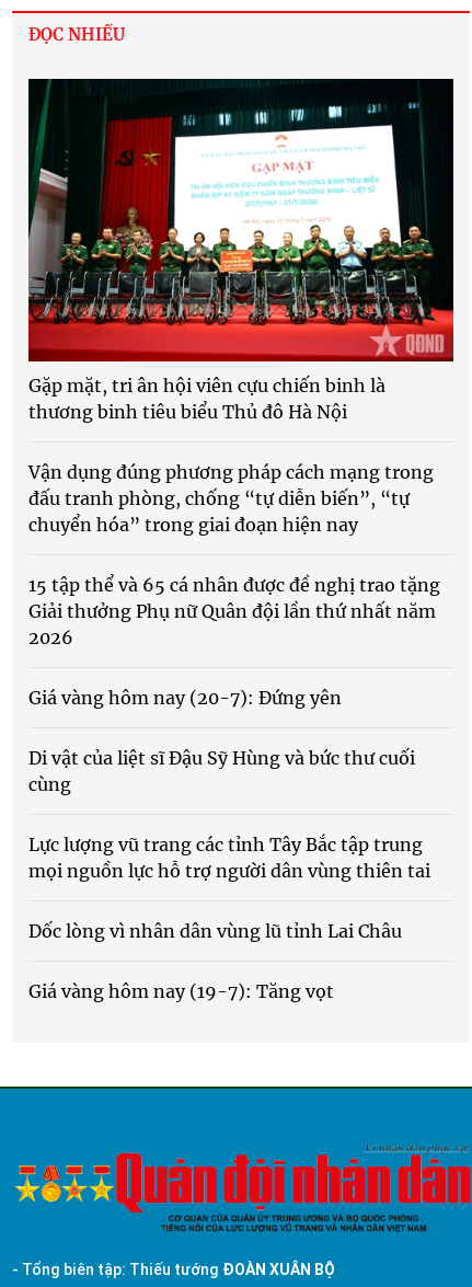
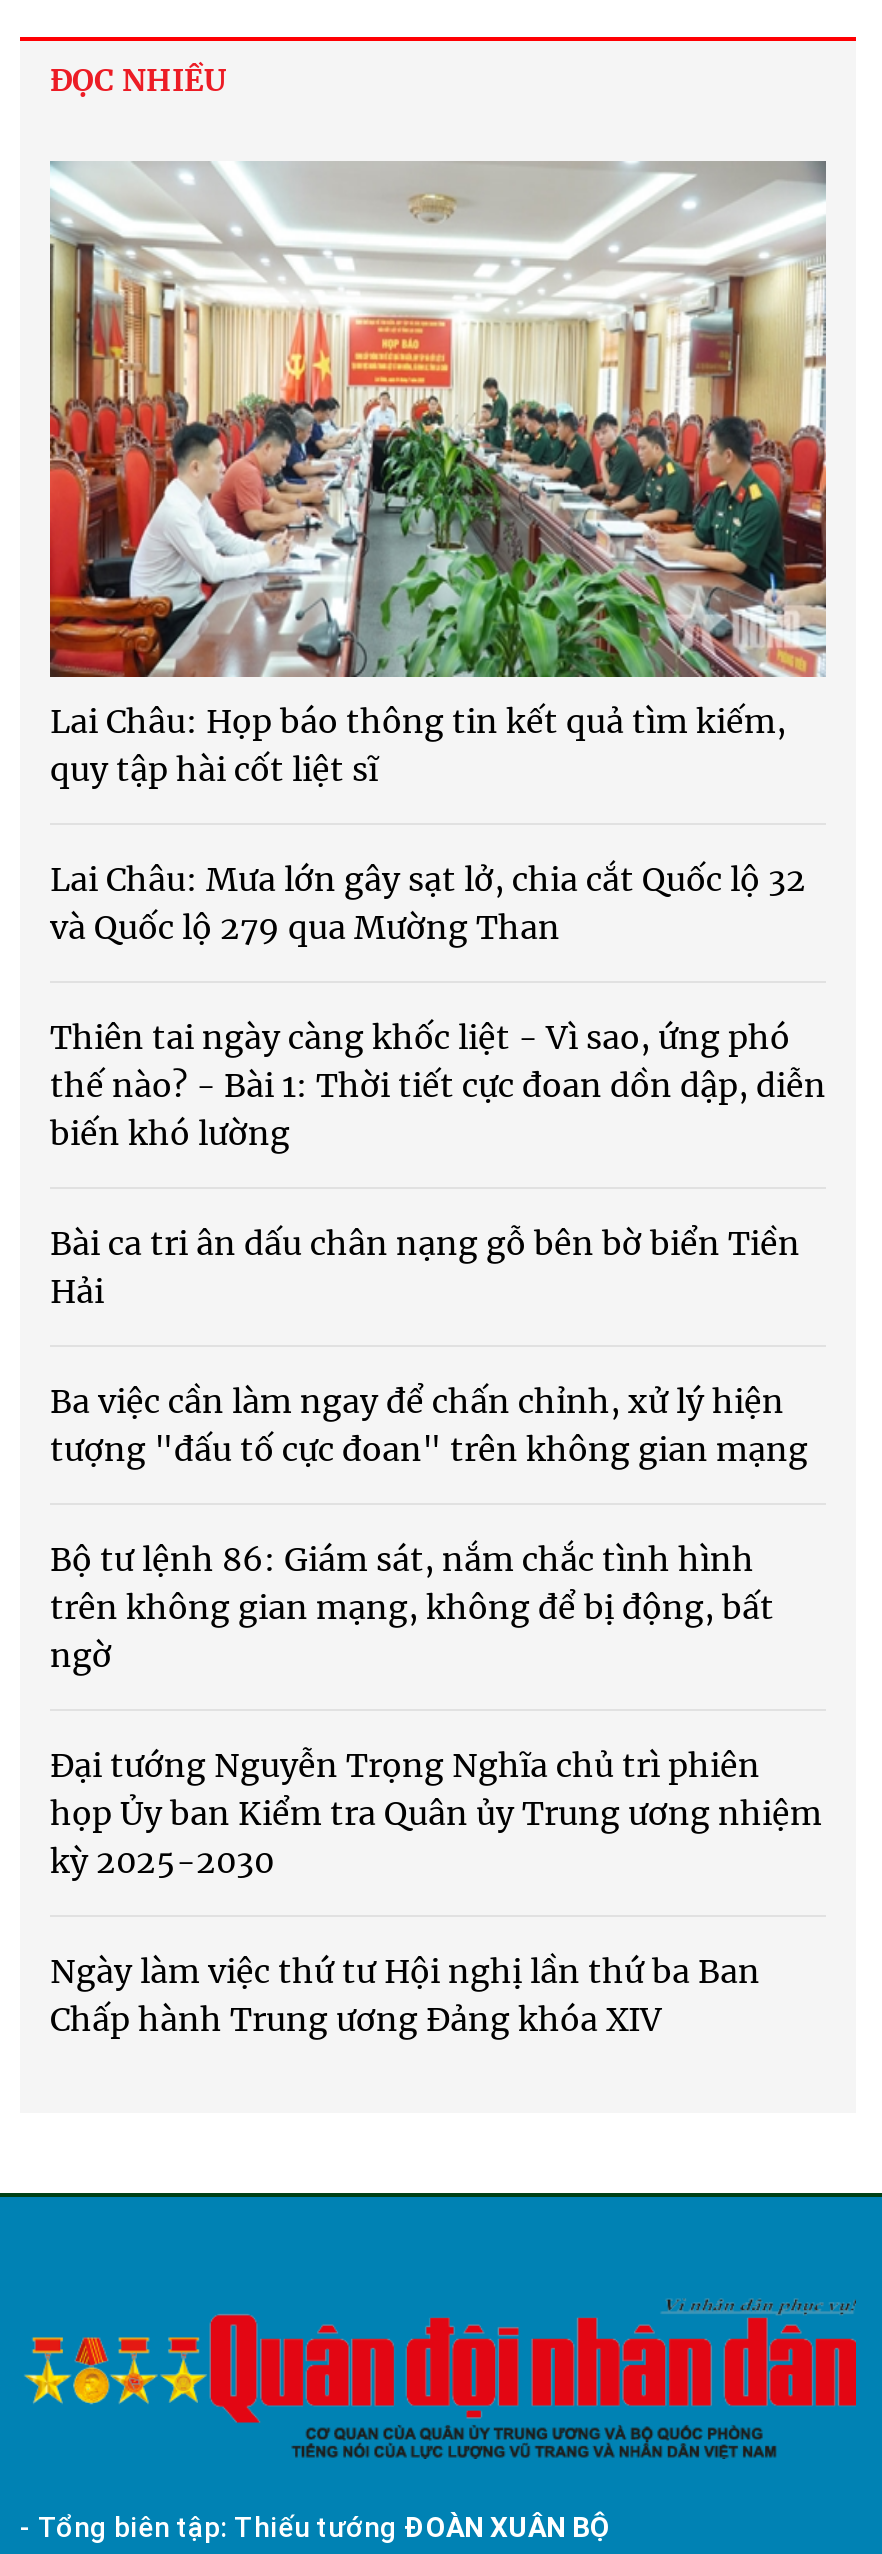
- [image]
- Gặp mặt, tri ân hội viên cựu chiến binh là
- thương binh tiêu biểu Thủ đô Hà Nội
+ [image]
+ Lai Châu: Họp báo thông tin kết quả tìm kiếm,
+ quy tập hài cốt liệt sĩ

- Vận dụng đúng phương pháp cách mạng trong
- đấu tranh phòng, chống “tự diễn biến”, “tự
- chuyển hóa” trong giai đoạn hiện nay
+ Lai Châu: Mưa lớn gây sạt lở, chia cắt Quốc lộ 32
+ và Quốc lộ 279 qua Mường Than

- 15 tập thể và 65 cá nhân được đề nghị trao tặng
- Giải thưởng Phụ nữ Quân đội lần thứ nhất năm
- 2026
+ Thiên tai ngày càng khốc liệt - Vì sao, ứng phó
+ thế nào? - Bài 1: Thời tiết cực đoan dồn dập, diễn
+ biến khó lường

- Giá vàng hôm nay (20-7): Đứng yên
+ Bài ca tri ân dấu chân nạng gỗ bên bờ biển Tiền
+ Hải

- Di vật của liệt sĩ Đậu Sỹ Hùng và bức thư cuối
- cùng
+ Ba việc cần làm ngay để chấn chỉnh, xử lý hiện
+ tượng "đấu tố cực đoan" trên không gian mạng

- Lực lượng vũ trang các tỉnh Tây Bắc tập trung
- mọi nguồn lực hỗ trợ người dân vùng thiên tai
+ Bộ tư lệnh 86: Giám sát, nắm chắc tình hình
+ trên không gian mạng, không để bị động, bất
+ ngờ

- Dốc lòng vì nhân dân vùng lũ tỉnh Lai Châu
+ Đại tướng Nguyễn Trọng Nghĩa chủ trì phiên
+ họp Ủy ban Kiểm tra Quân ủy Trung ương nhiệm
+ kỳ 2025-2030

- Giá vàng hôm nay (19-7): Tăng vọt
+ Ngày làm việc thứ tư Hội nghị lần thứ ba Ban
+ Chấp hành Trung ương Đảng khóa XIV
